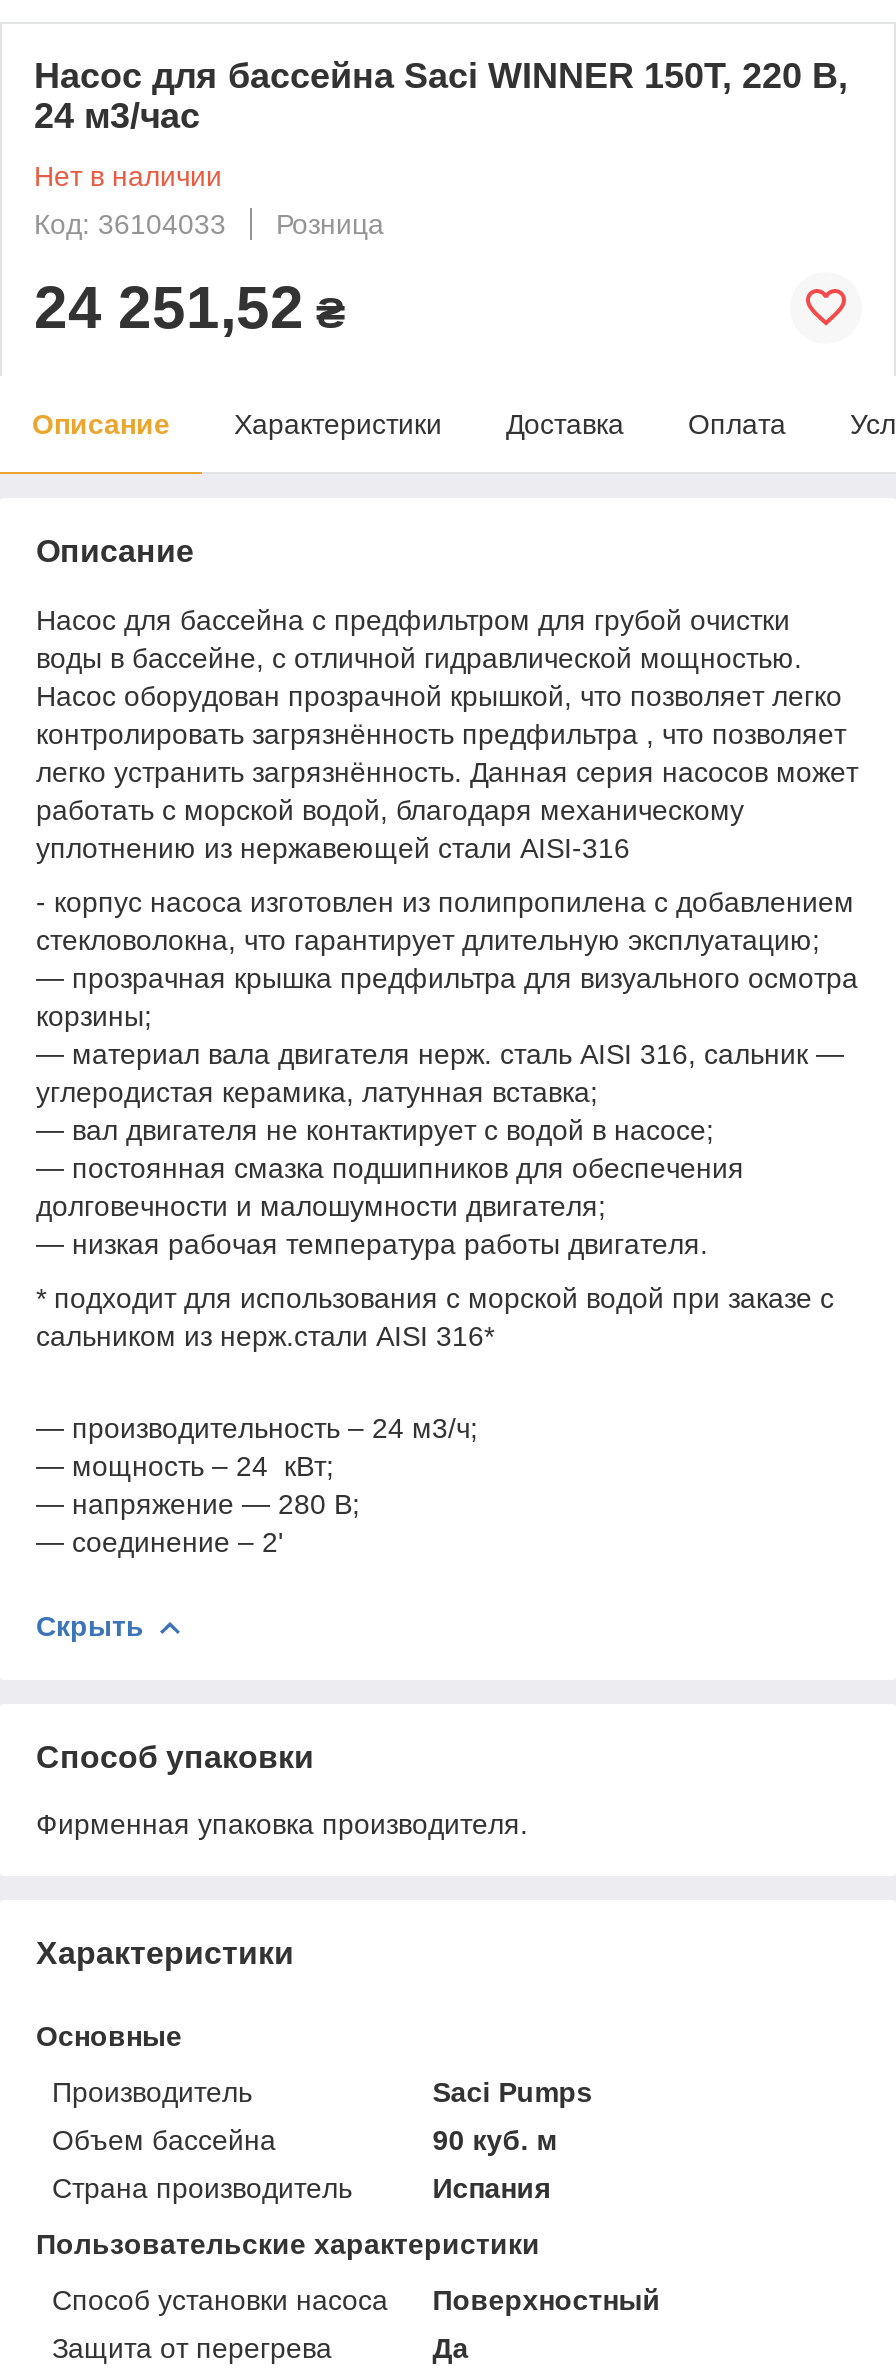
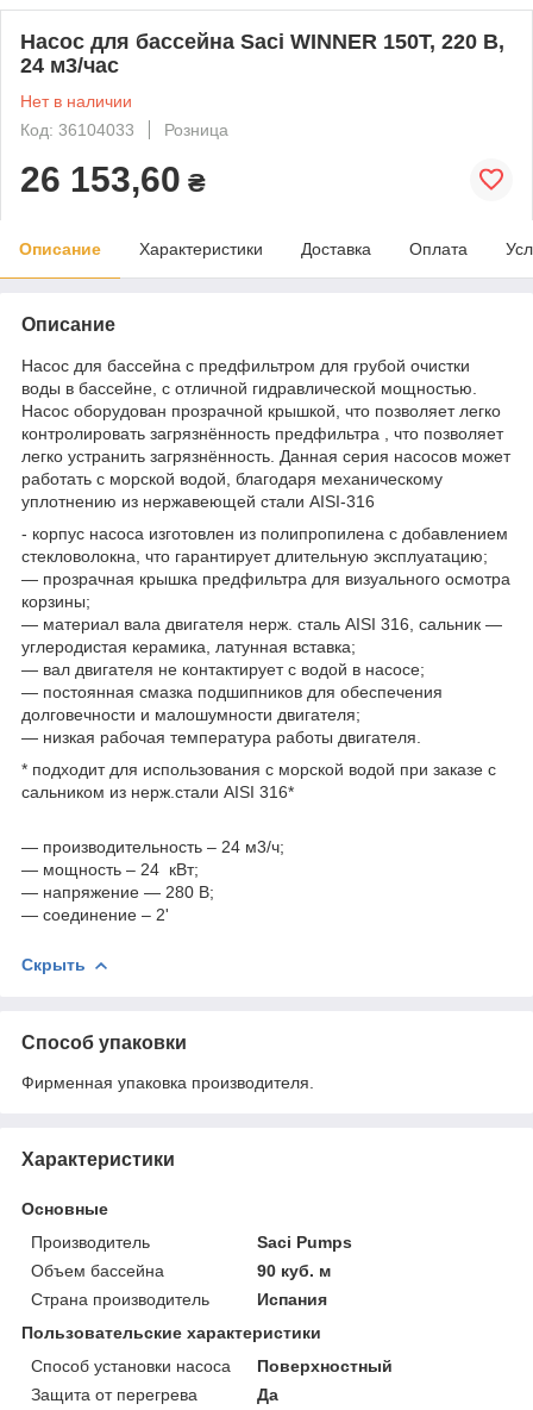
- 24 251,52 ₴
+ 26 153,60 ₴
